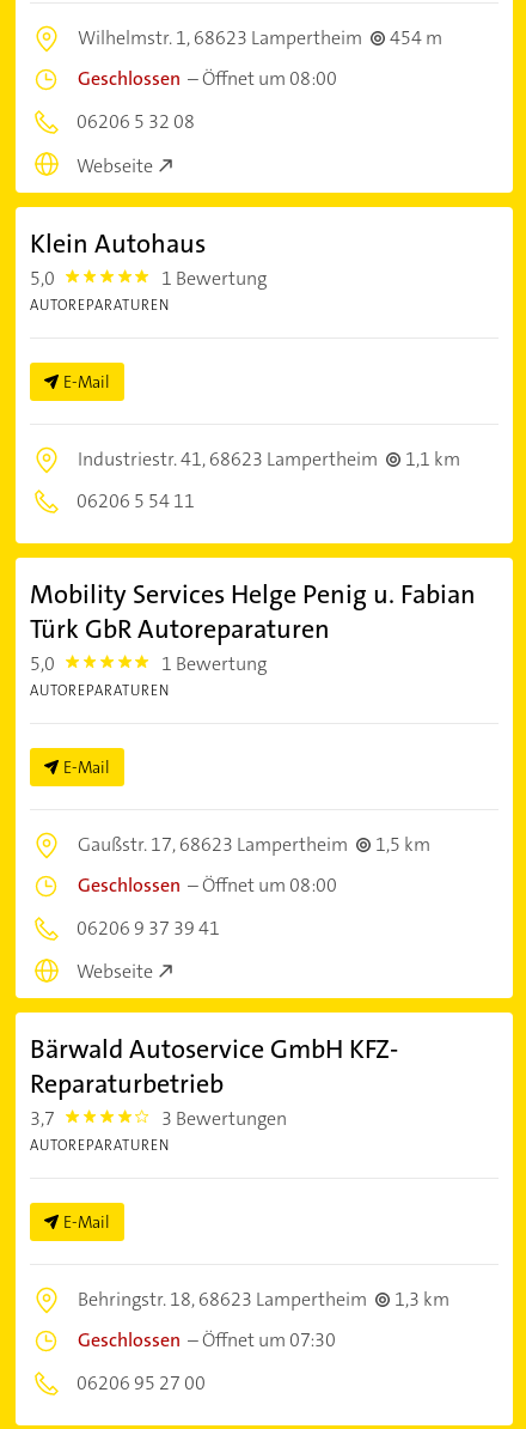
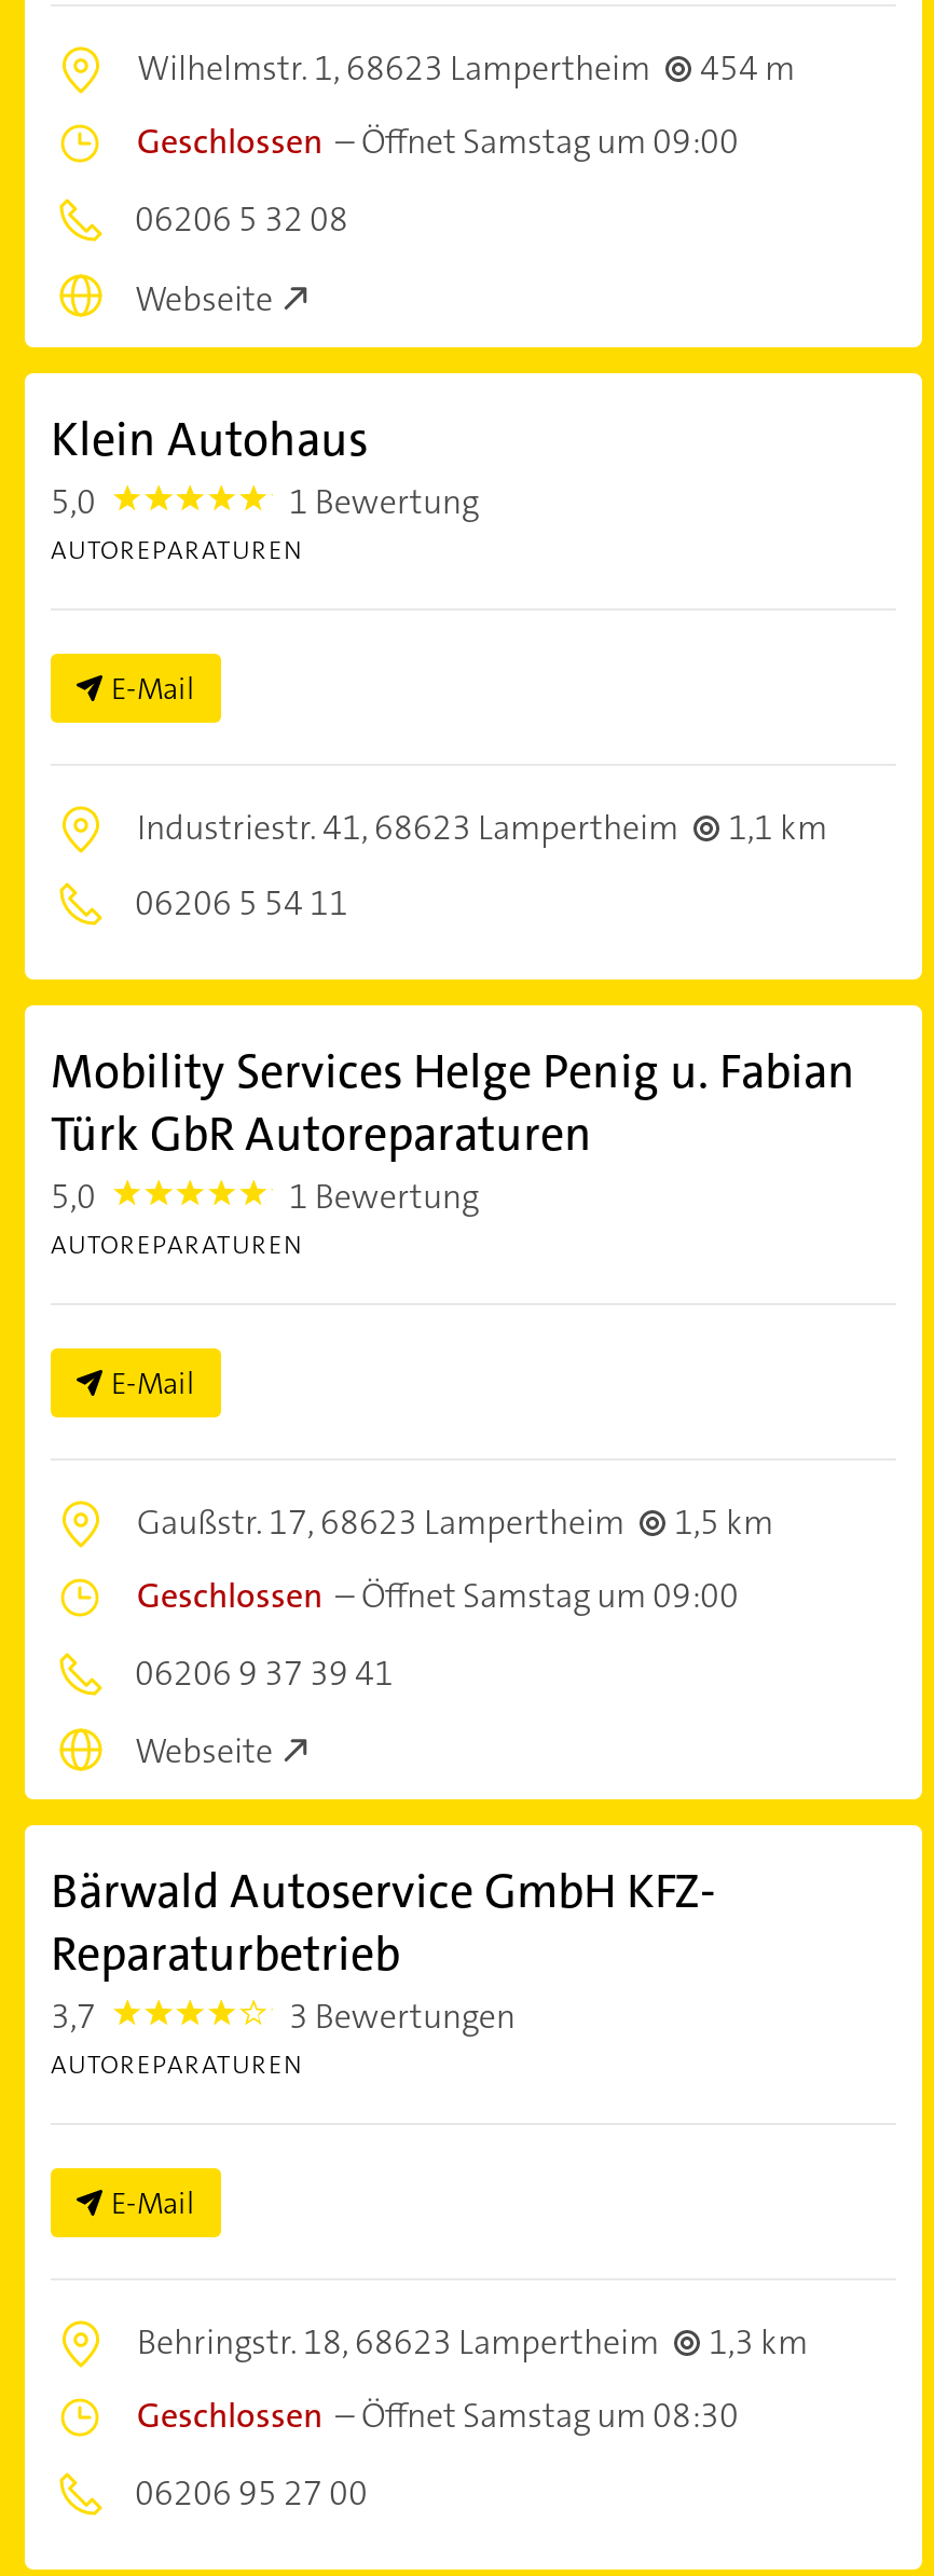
- Geschlossen –Öffnet um 08:00
+ Geschlossen –Öffnet Samstag um 09:00

- Geschlossen –Öffnet um 08:00
+ Geschlossen –Öffnet Samstag um 09:00

- Geschlossen –Öffnet um 07:30
+ Geschlossen –Öffnet Samstag um 08:30
